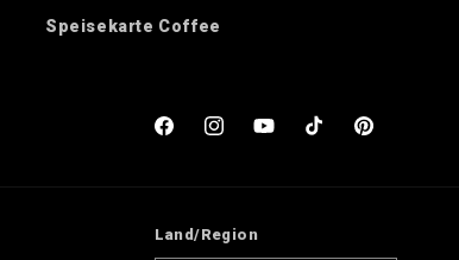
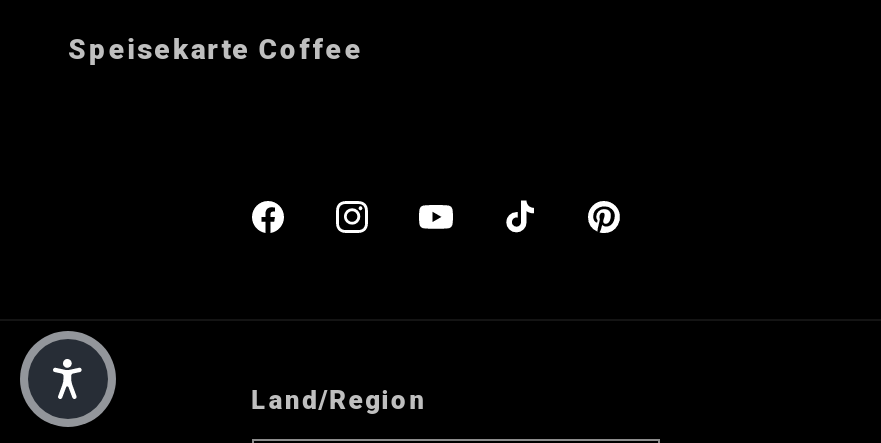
+ [image]
